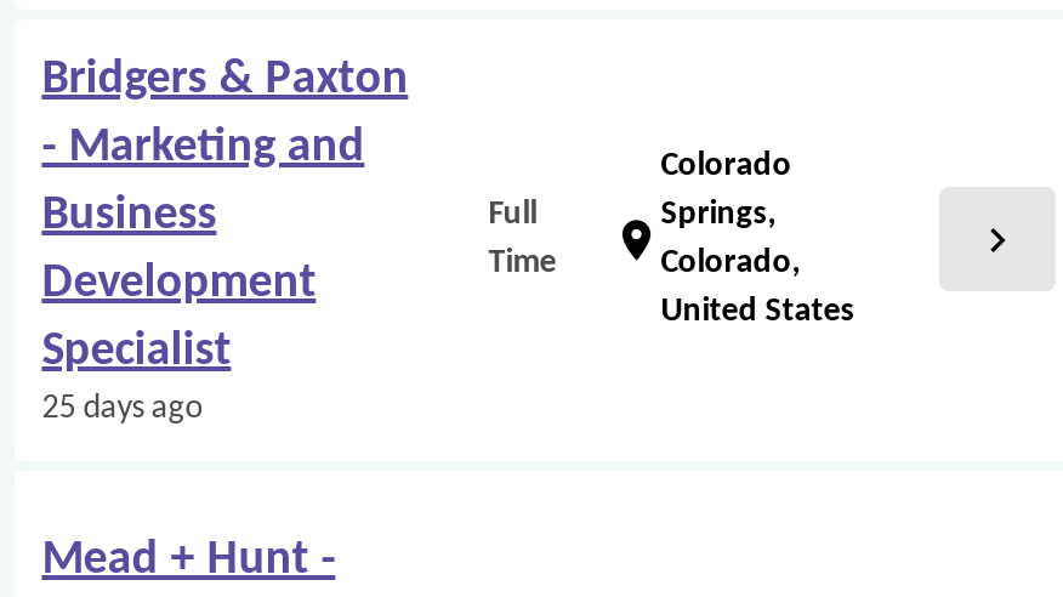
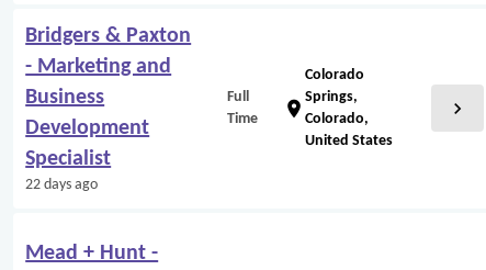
- 25 days ago
+ 22 days ago
